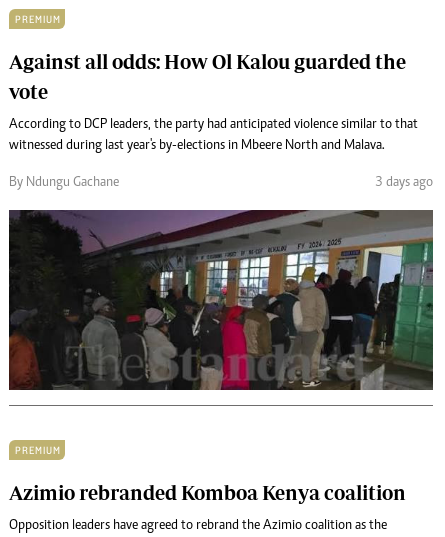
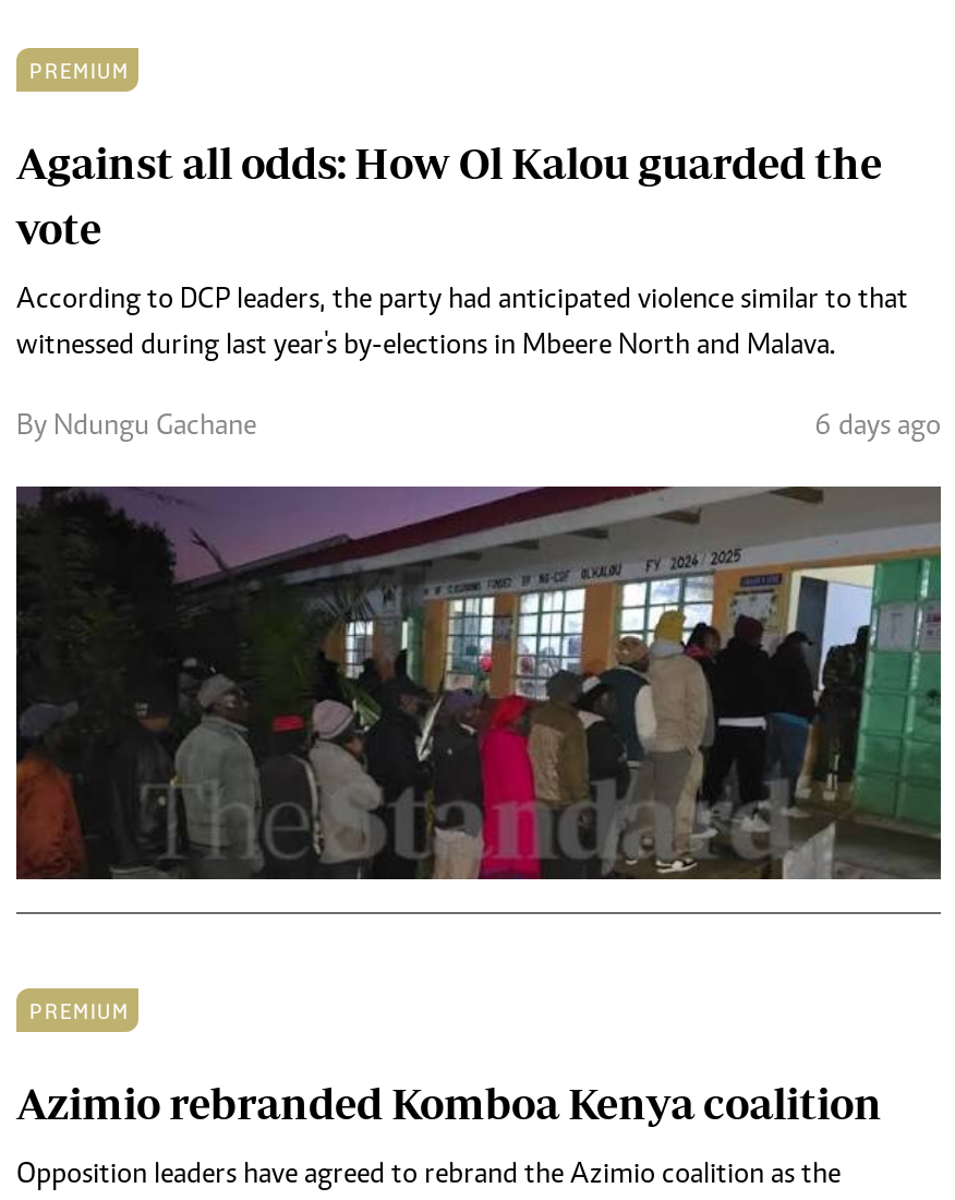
- 3 days ago
+ 6 days ago
